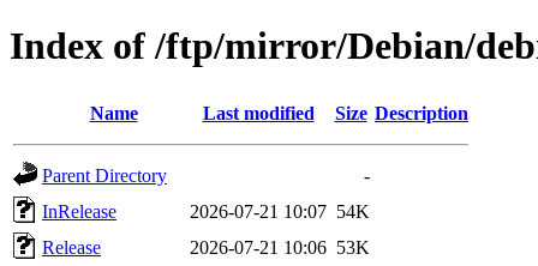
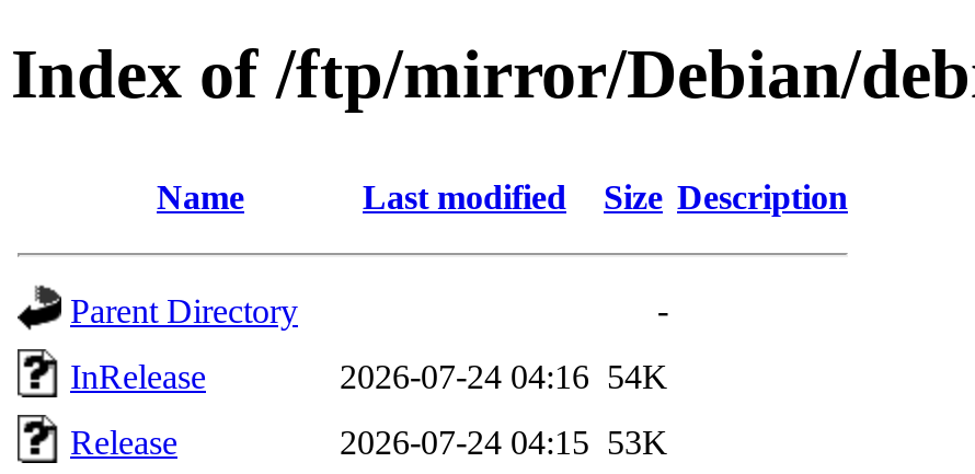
- 2026-07-21 10:07 54K
+ 2026-07-24 04:16 54K

- 2026-07-21 10:06 53K
+ 2026-07-24 04:15 53K
